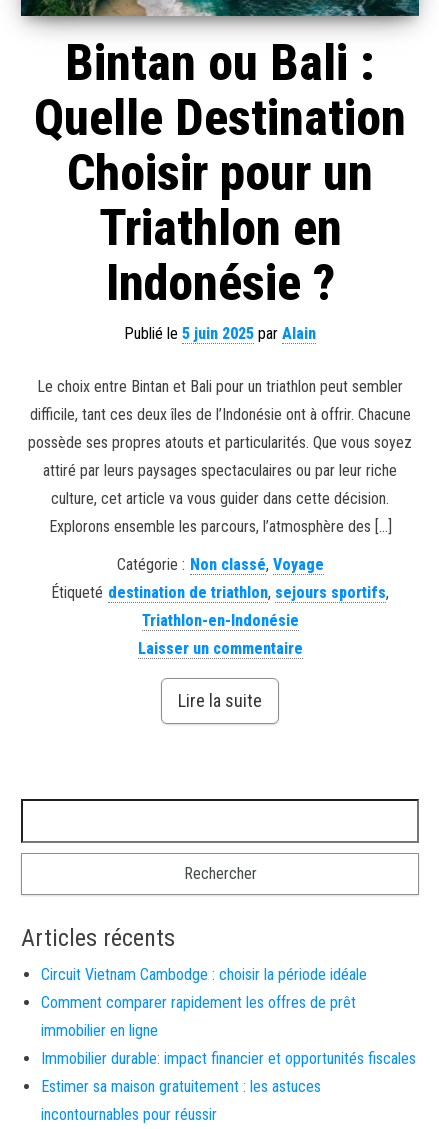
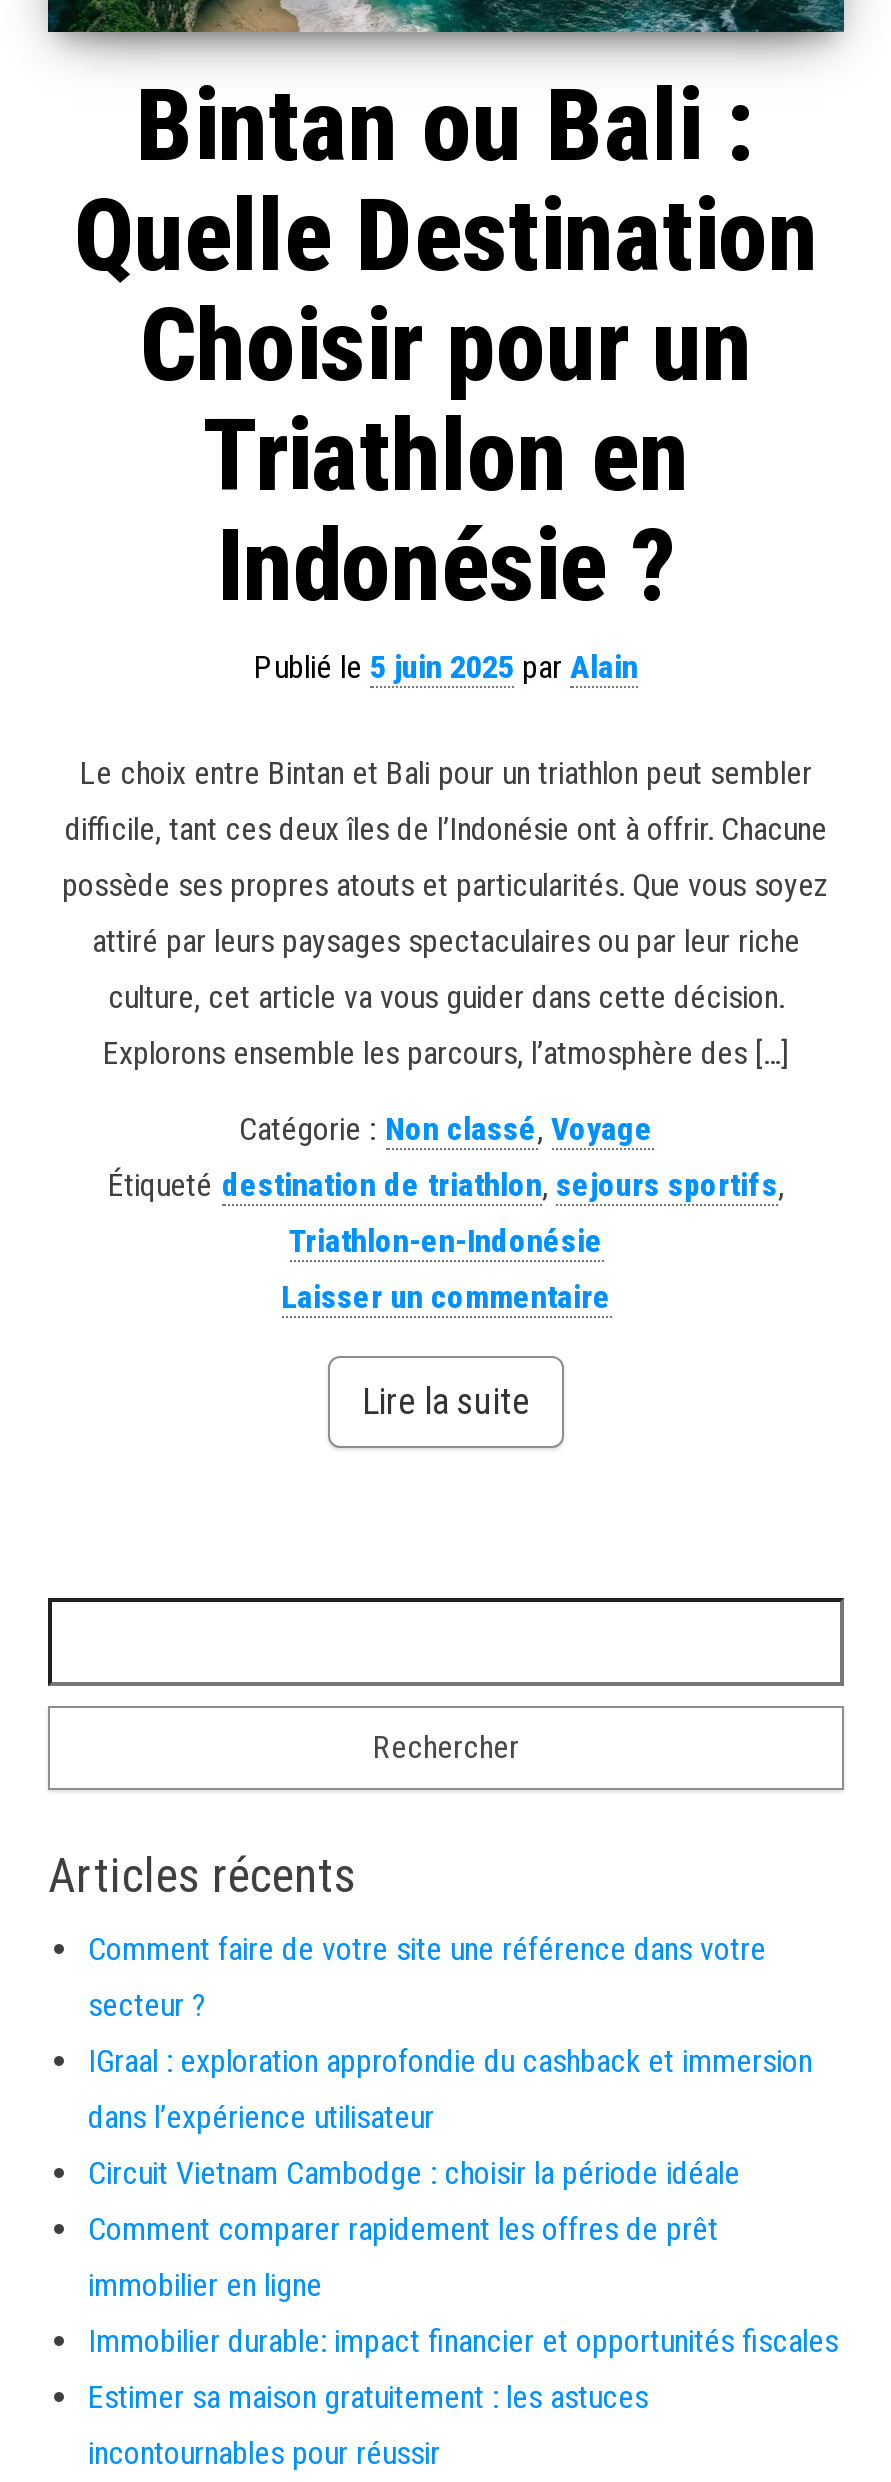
+ Comment faire de votre site une référence dans votre
+ secteur ?
+ IGraal : exploration approfondie du cashback et immersion
+ dans l’expérience utilisateur
